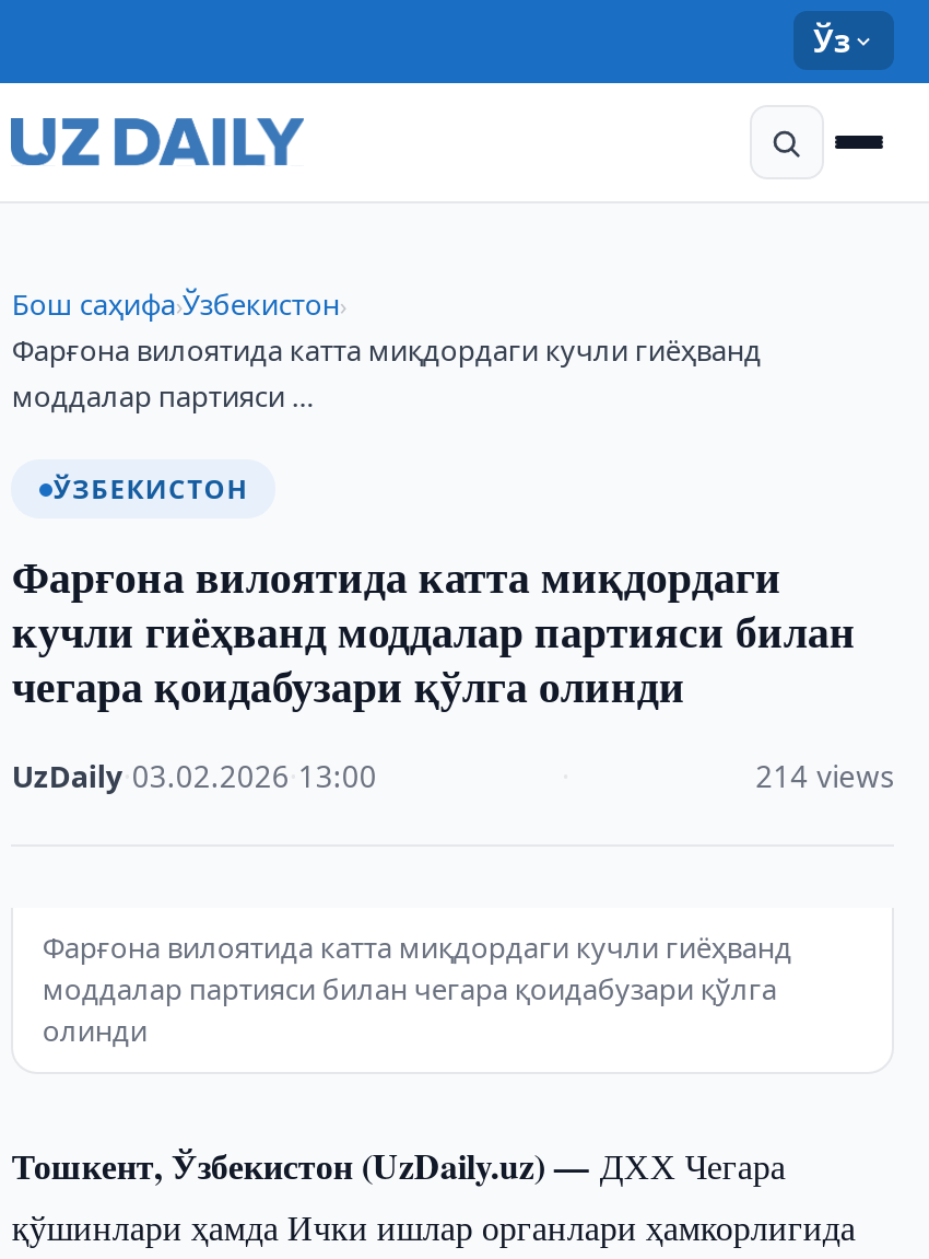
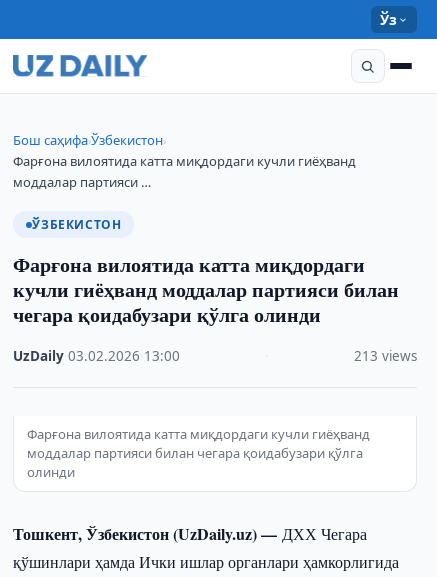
- 214 views
+ 213 views
